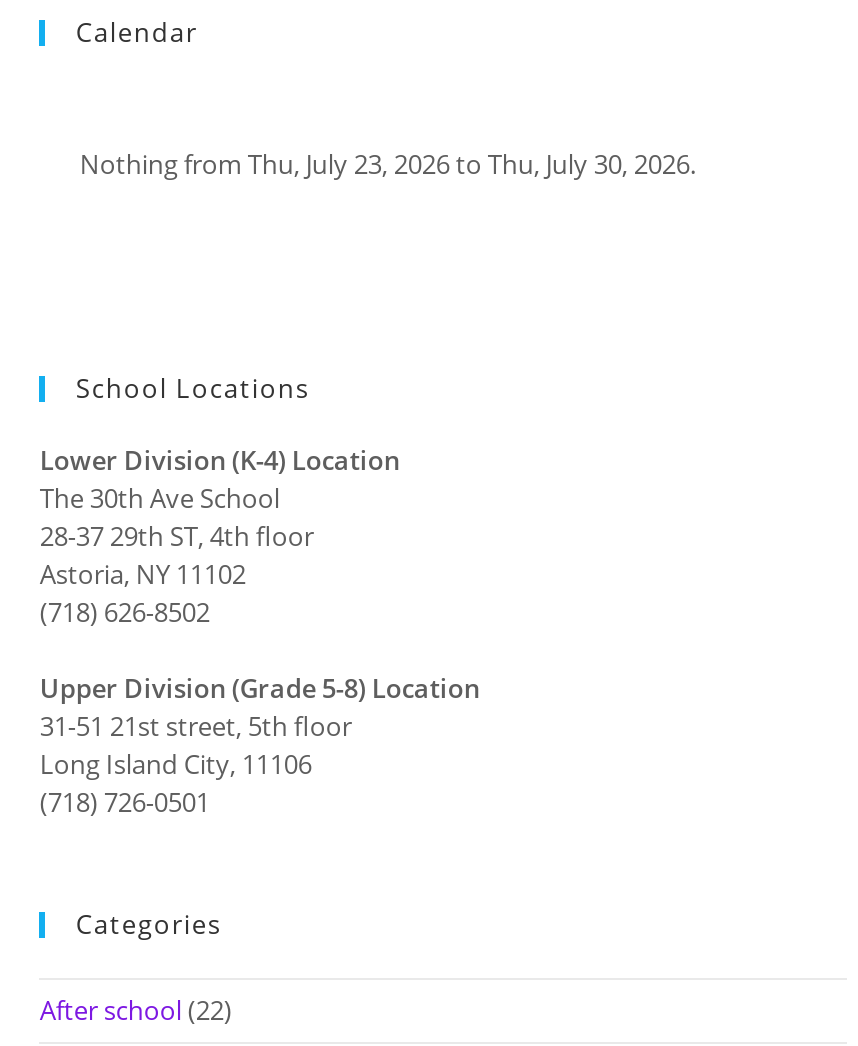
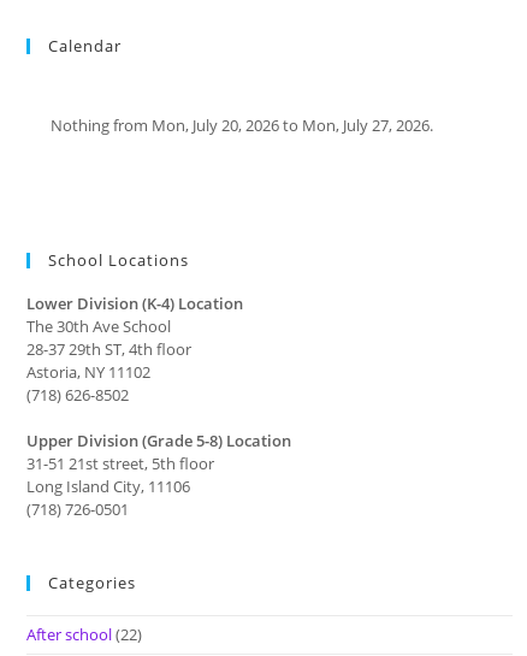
- Nothing from Thu, July 23, 2026 to Thu, July 30, 2026.
+ Nothing from Mon, July 20, 2026 to Mon, July 27, 2026.
